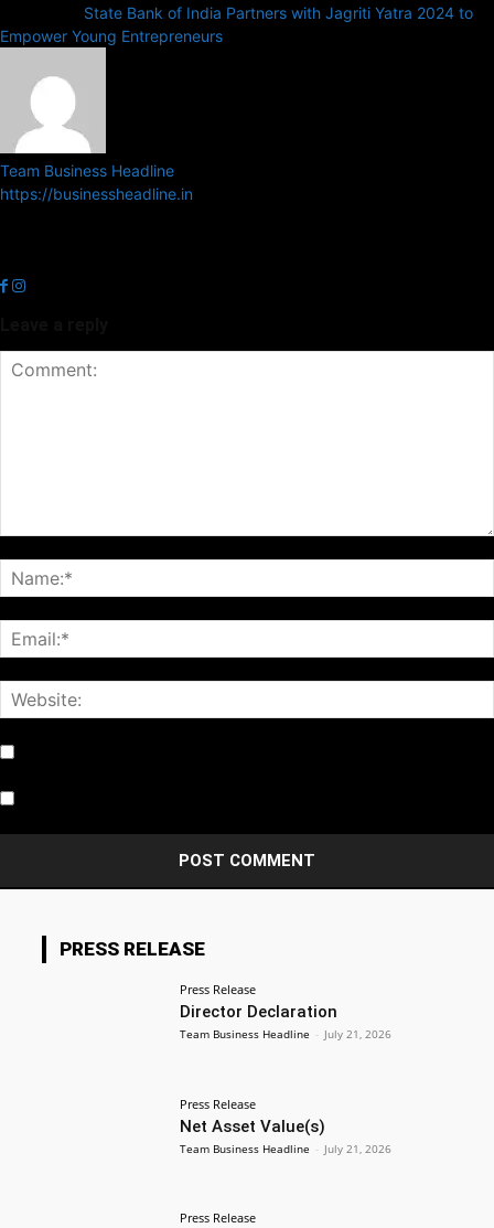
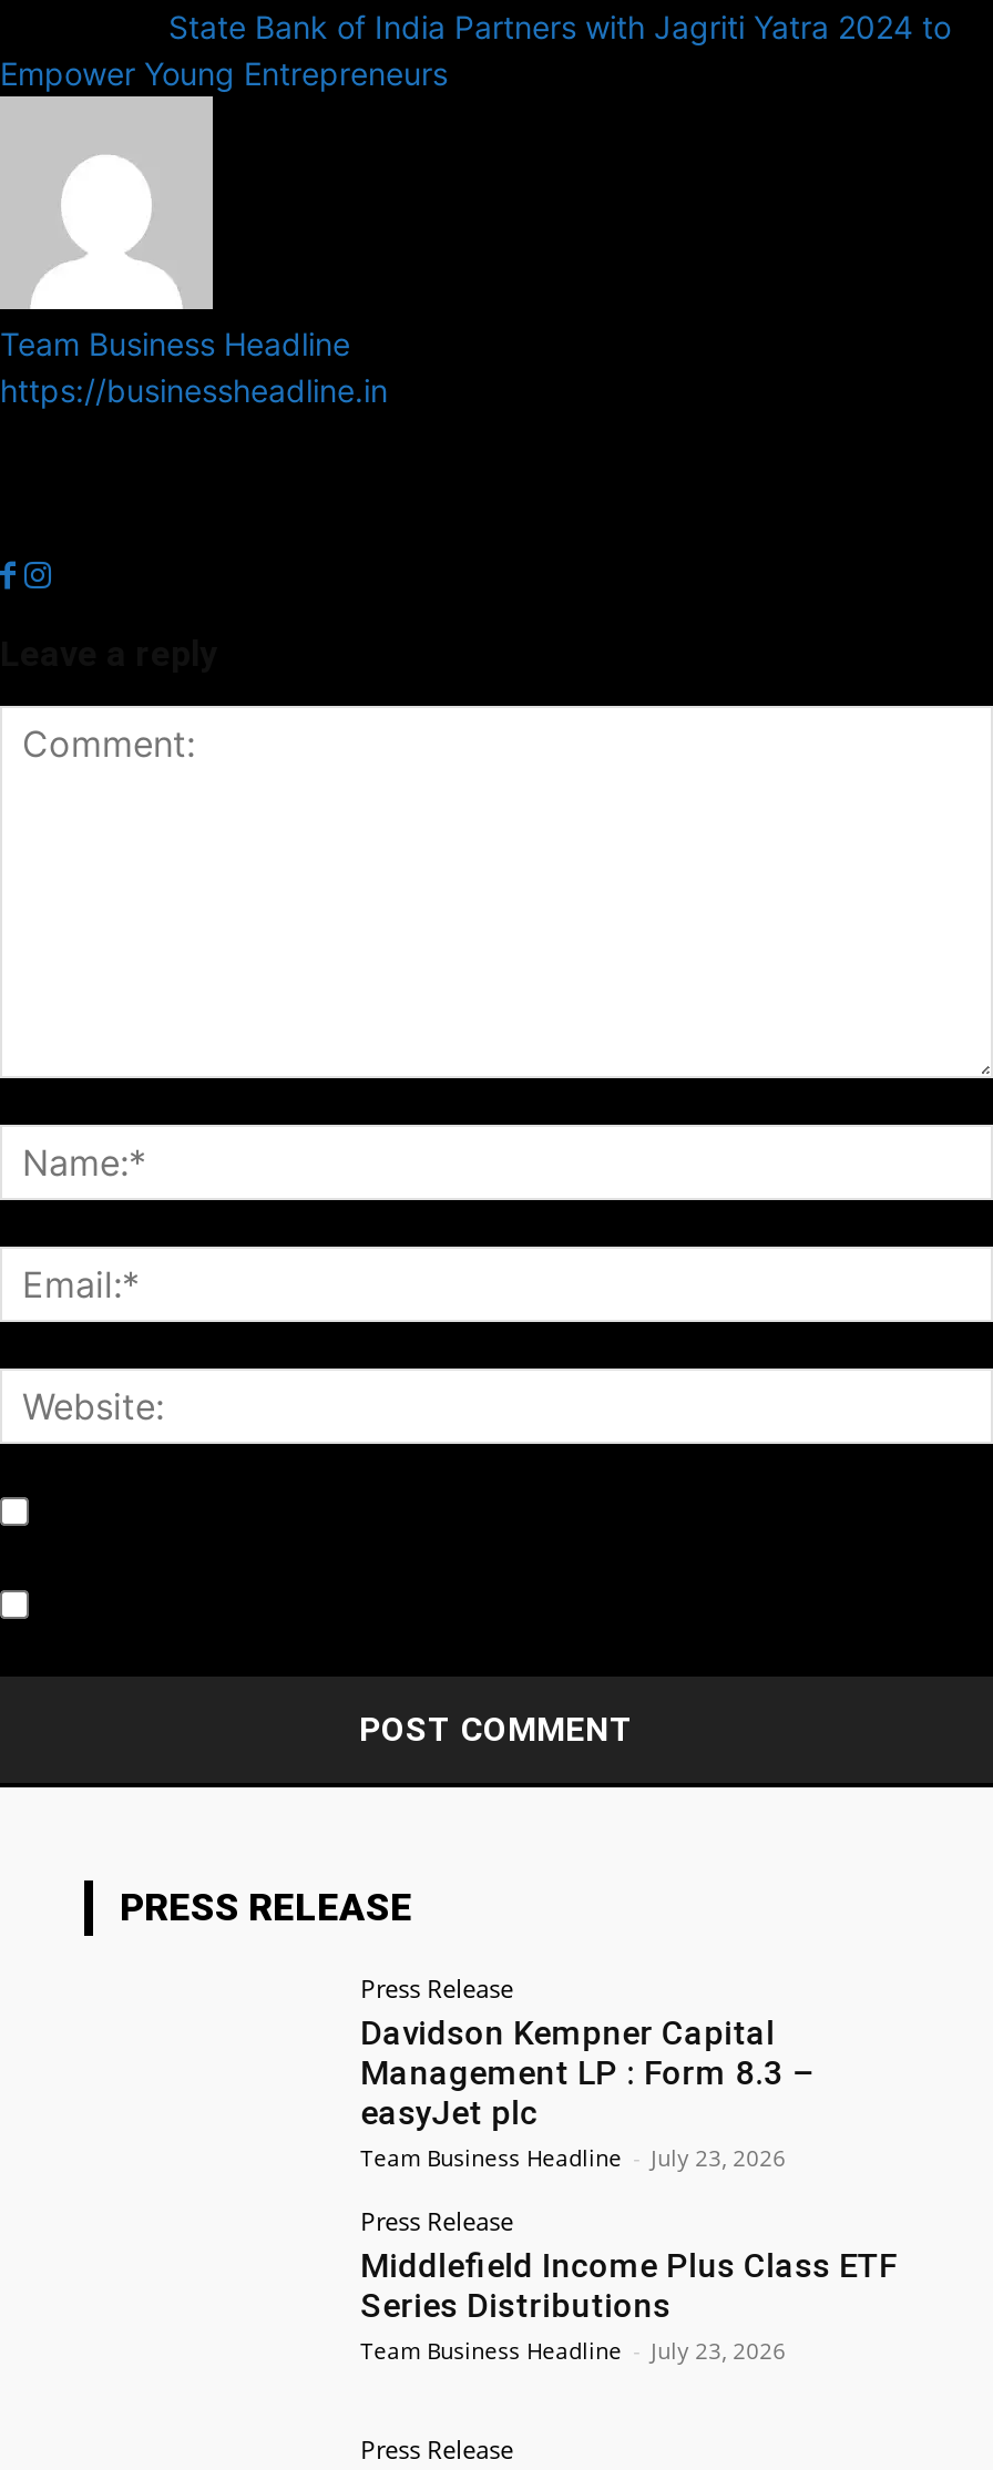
- Director Declaration
- Team Business Headline - July 21, 2026
+ Davidson Kempner Capital
+ Management LP : Form 8.3 –
+ easyJet plc
+ Team Business Headline - July 23, 2026

- Net Asset Value(s)
- Team Business Headline - July 21, 2026
+ Middlefield Income Plus Class ETF
+ Series Distributions
+ Team Business Headline - July 23, 2026
